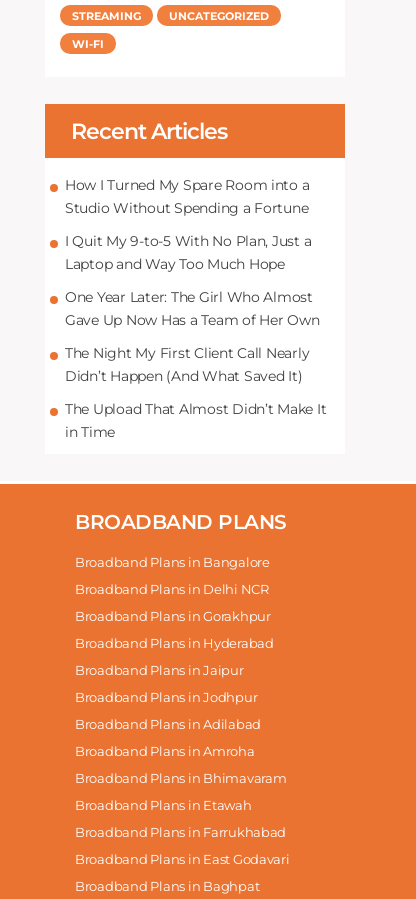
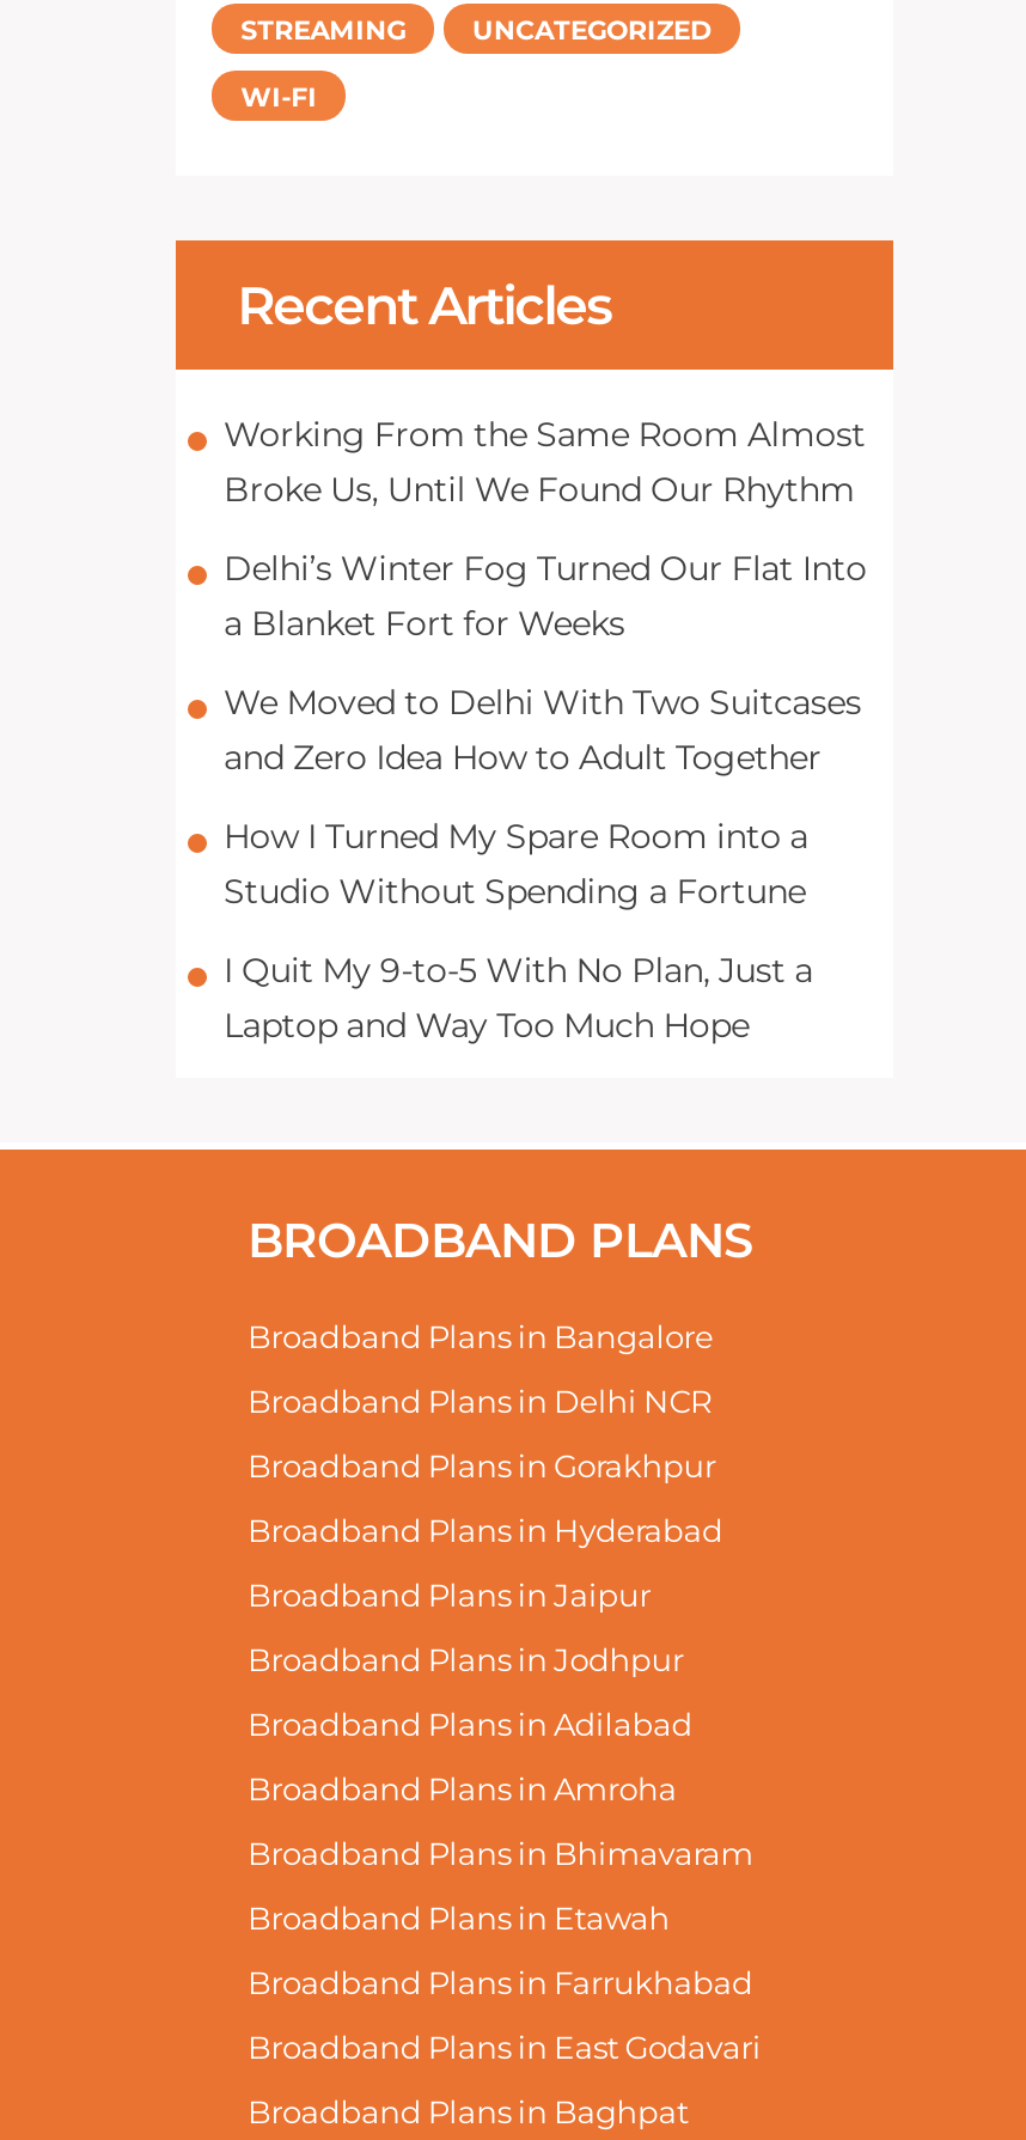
+ Working From the Same Room Almost
+ Broke Us, Until We Found Our Rhythm
+ Delhi’s Winter Fog Turned Our Flat Into
+ a Blanket Fort for Weeks
+ We Moved to Delhi With Two Suitcases
+ and Zero Idea How to Adult Together

moved down: How I Turned My Spare Room into a | Studio Without Spending a Fortune | I Quit My 9-to-5 With No Plan, Just a | Laptop and Way Too Much Hope

- One Year Later: The Girl Who Almost
- Gave Up Now Has a Team of Her Own
- The Night My First Client Call Nearly
- Didn’t Happen (And What Saved It)
- The Upload That Almost Didn’t Make It
- in Time
